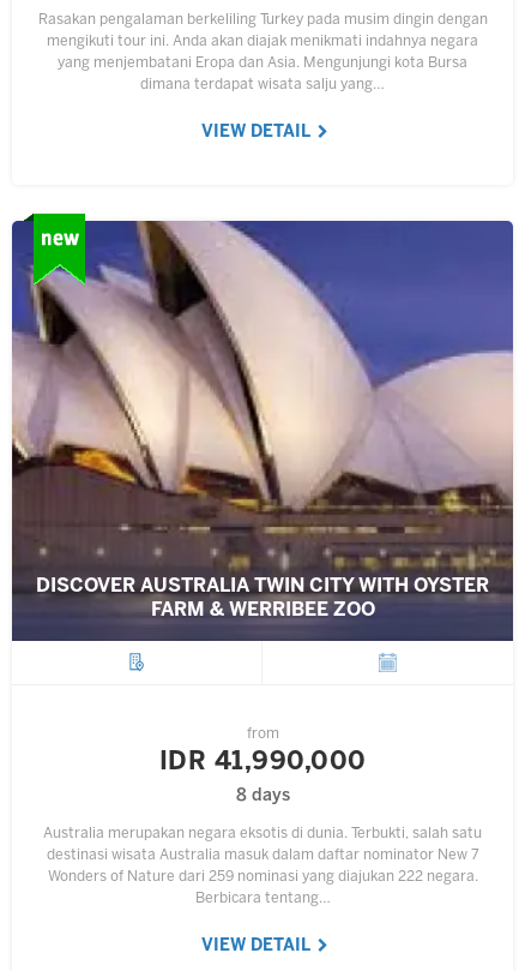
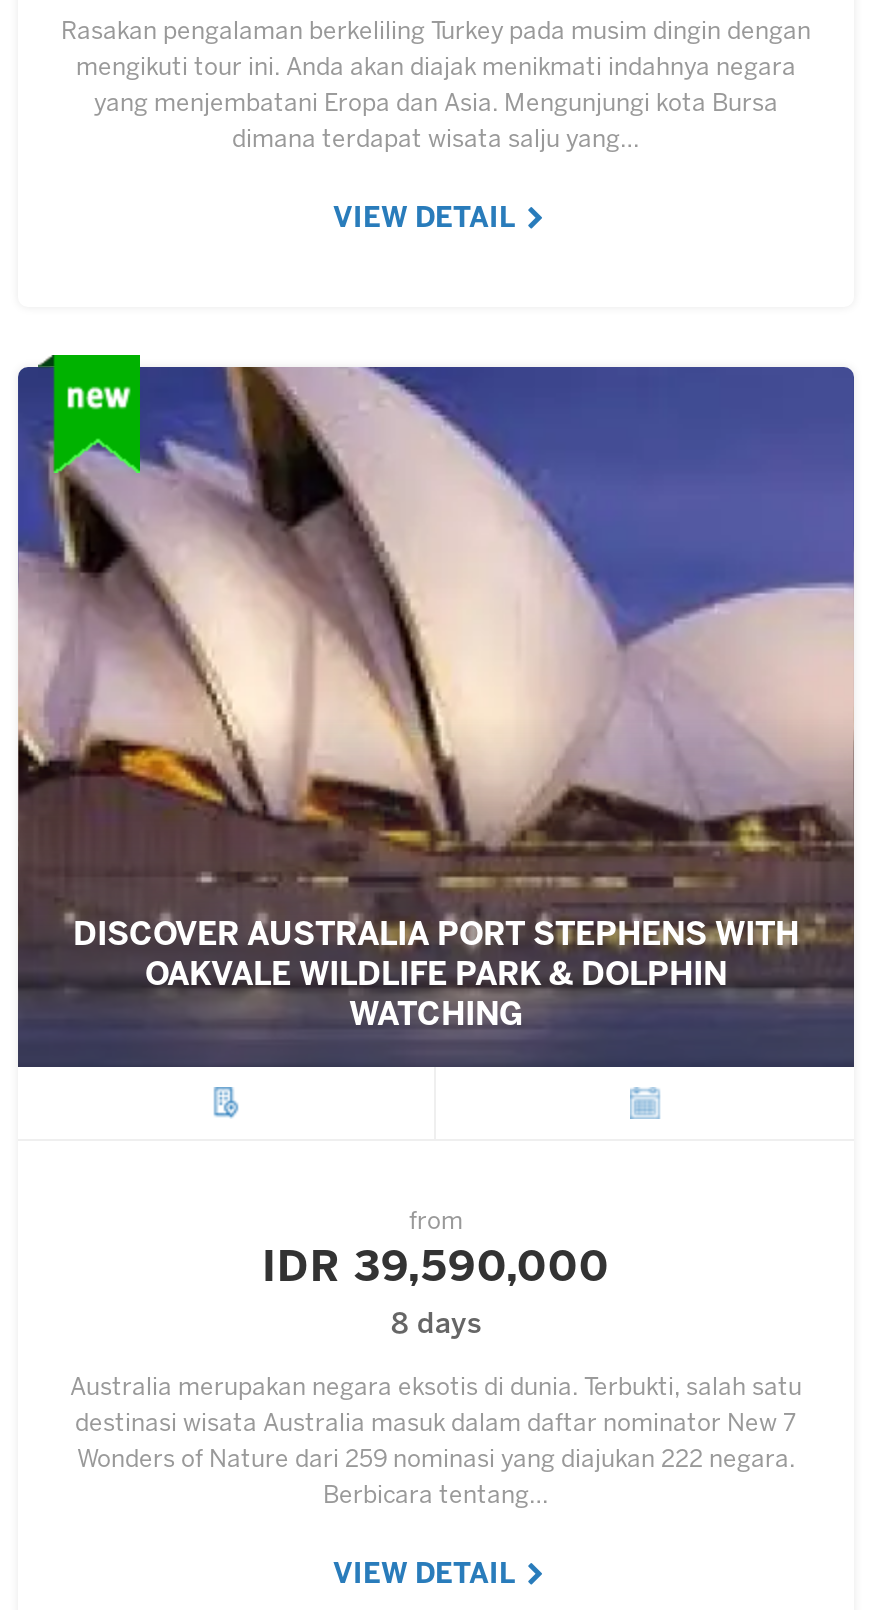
- DISCOVER AUSTRALIA TWIN CITY WITH OYSTER
- FARM & WERRIBEE ZOO
+ DISCOVER AUSTRALIA PORT STEPHENS WITH
+ OAKVALE WILDLIFE PARK & DOLPHIN
+ WATCHING

- IDR 41,990,000
+ IDR 39,590,000
